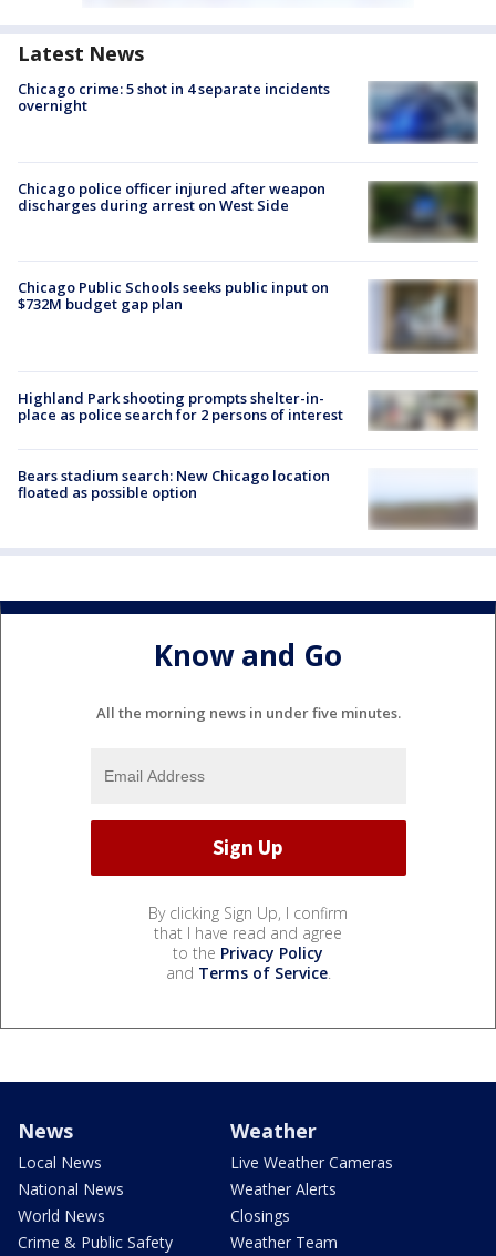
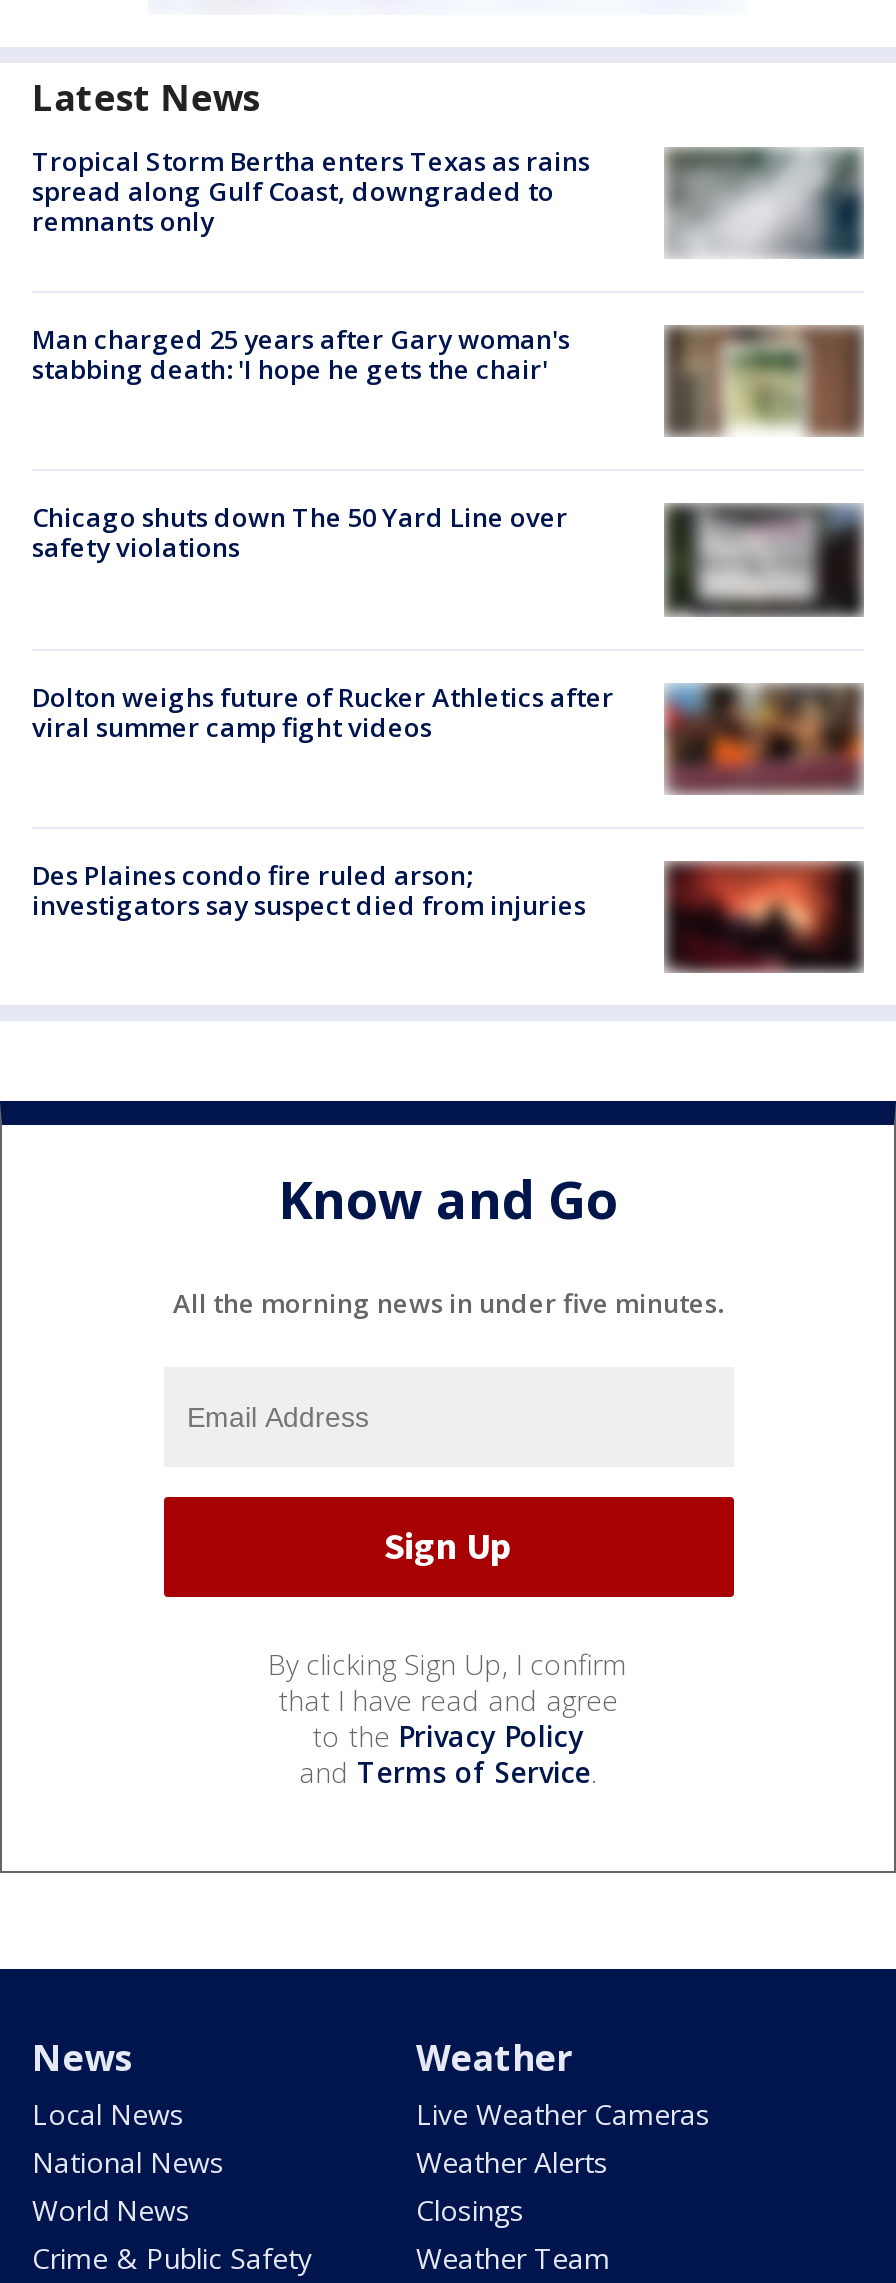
- [image]
- Chicago crime: 5 shot in 4 separate incidents
- overnight
+ [image]
+ Tropical Storm Bertha enters Texas as rains
+ spread along Gulf Coast, downgraded to
+ remnants only

- Chicago police officer injured after weapon
- discharges during arrest on West Side
+ Man charged 25 years after Gary woman's
+ stabbing death: 'I hope he gets the chair'

- [image]
+ [image]

- Chicago Public Schools seeks public input on
- $732M budget gap plan
+ Chicago shuts down The 50 Yard Line over
+ safety violations

- [image]
+ [image]

- [image]
- Highland Park shooting prompts shelter-in-
- place as police search for 2 persons of interest
+ [image]
+ Dolton weighs future of Rucker Athletics after
+ viral summer camp fight videos

- [image]
- Bears stadium search: New Chicago location
- floated as possible option
+ [image]
+ Des Plaines condo fire ruled arson;
+ investigators say suspect died from injuries
